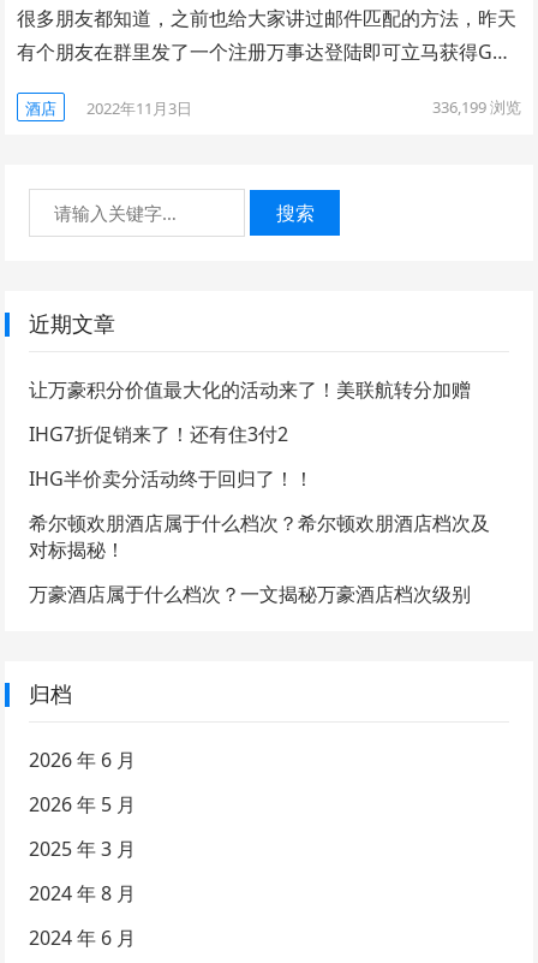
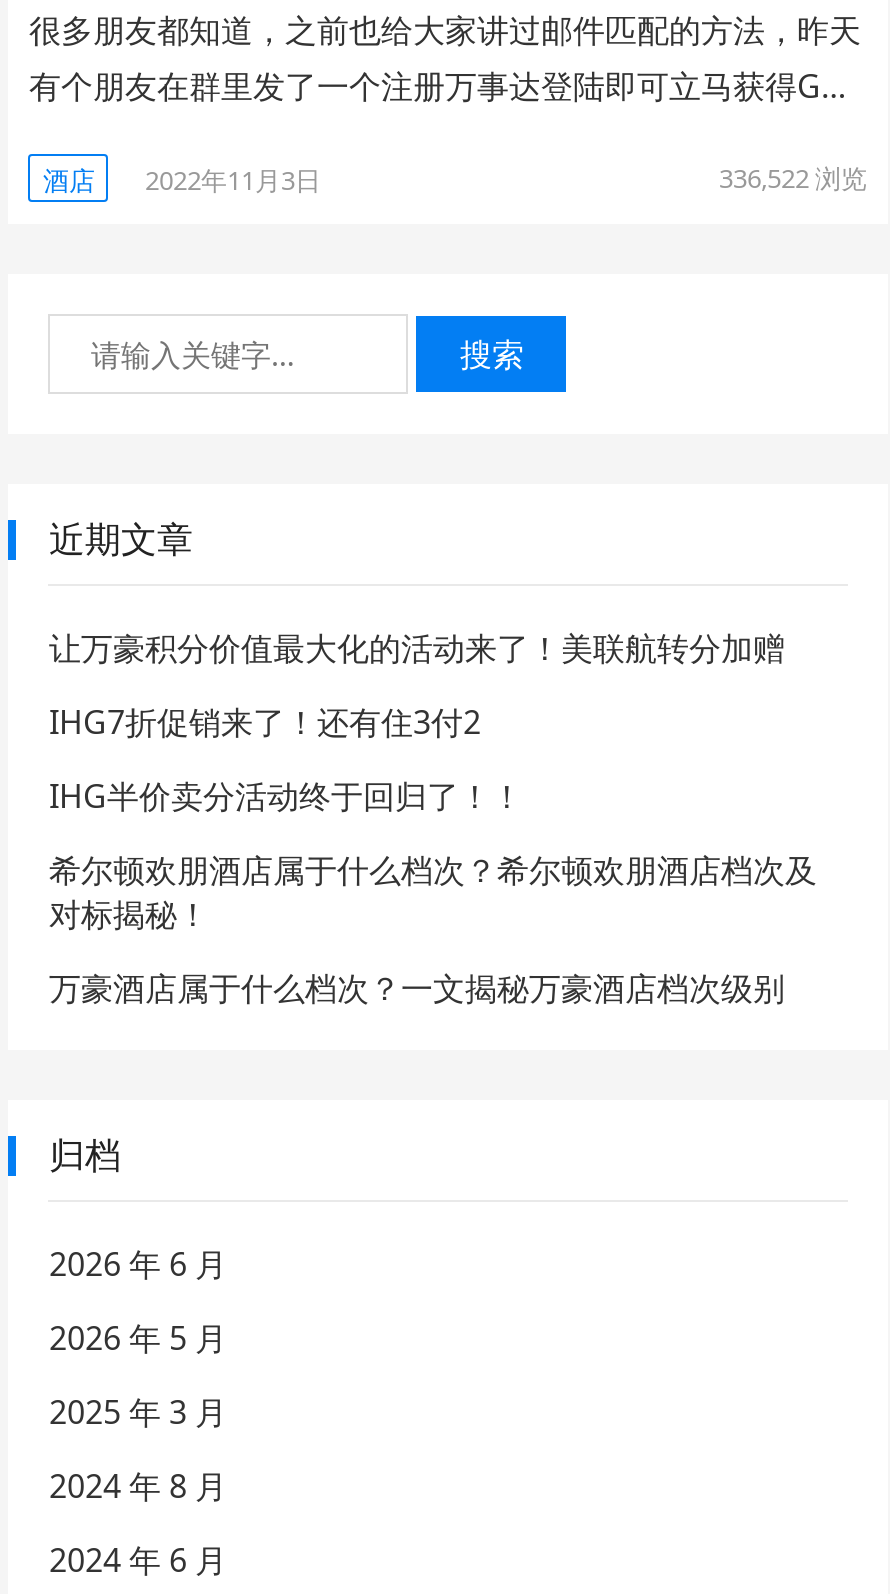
- 336,199浏览
+ 336,522浏览
